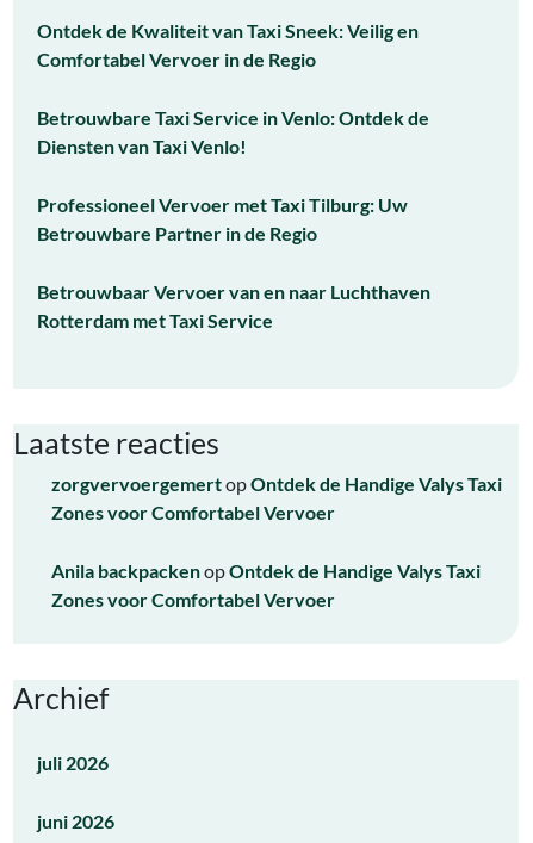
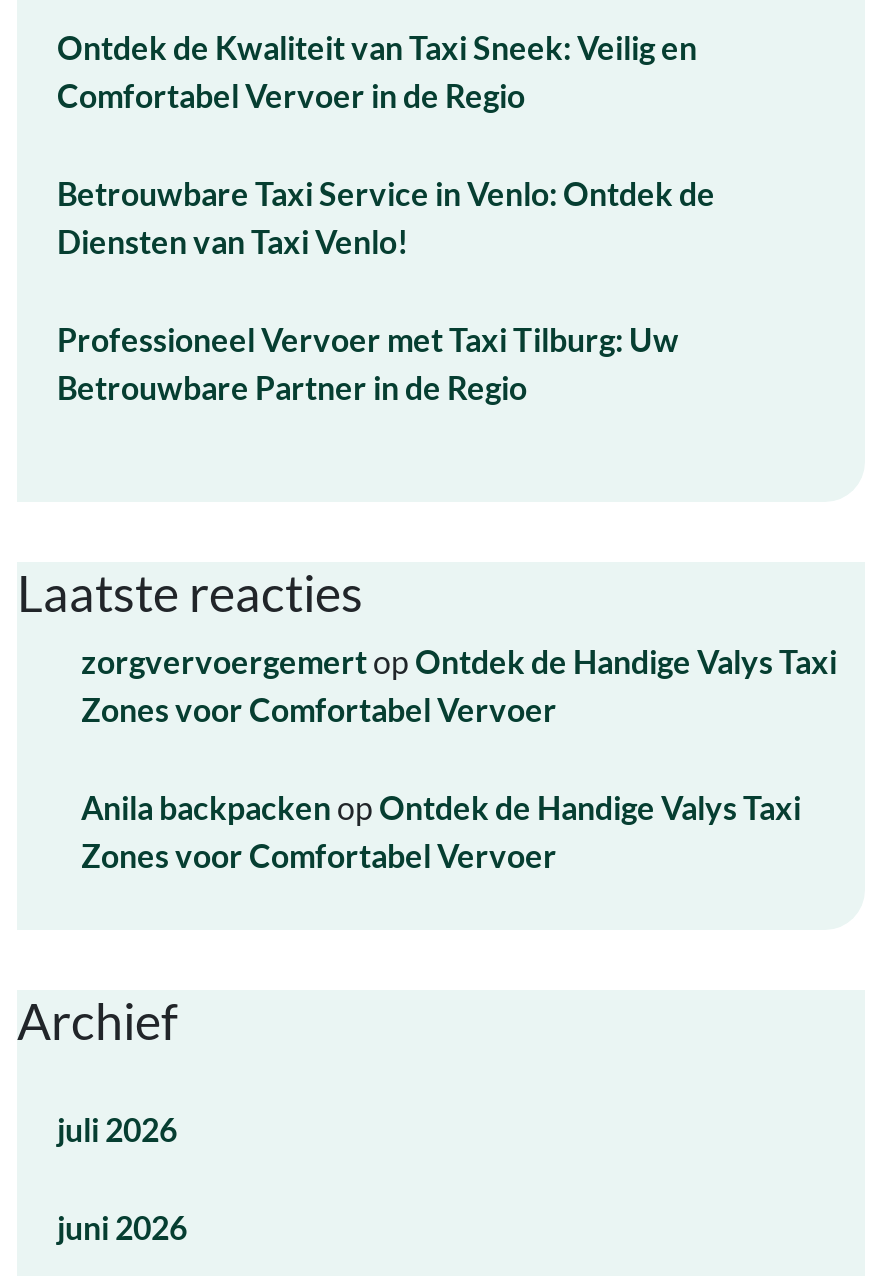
- Betrouwbaar Vervoer van en naar Luchthaven
- Rotterdam met Taxi Service
